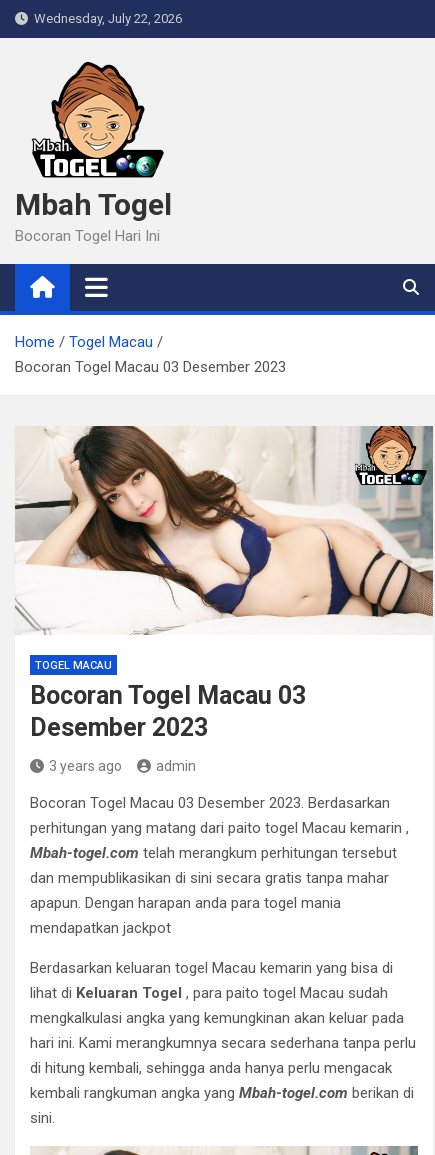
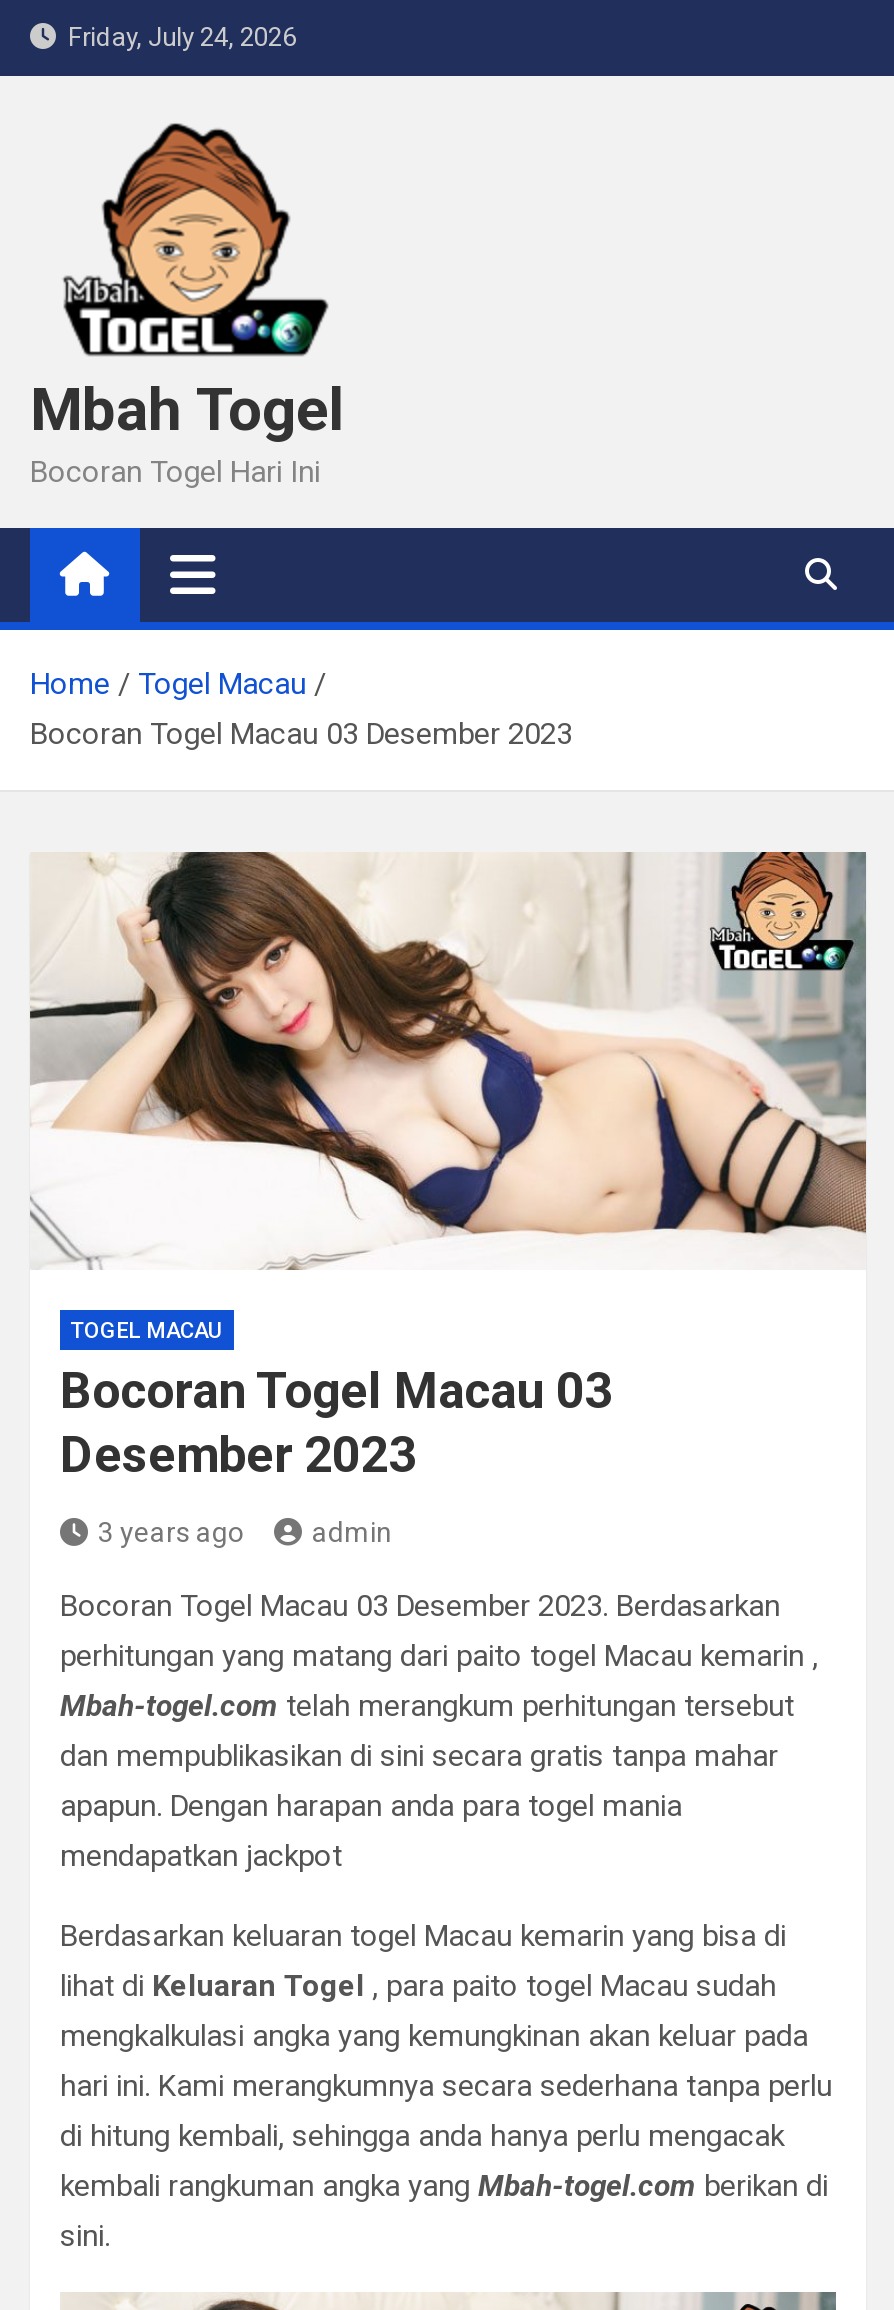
- Wednesday, July 22, 2026
+ Friday, July 24, 2026
